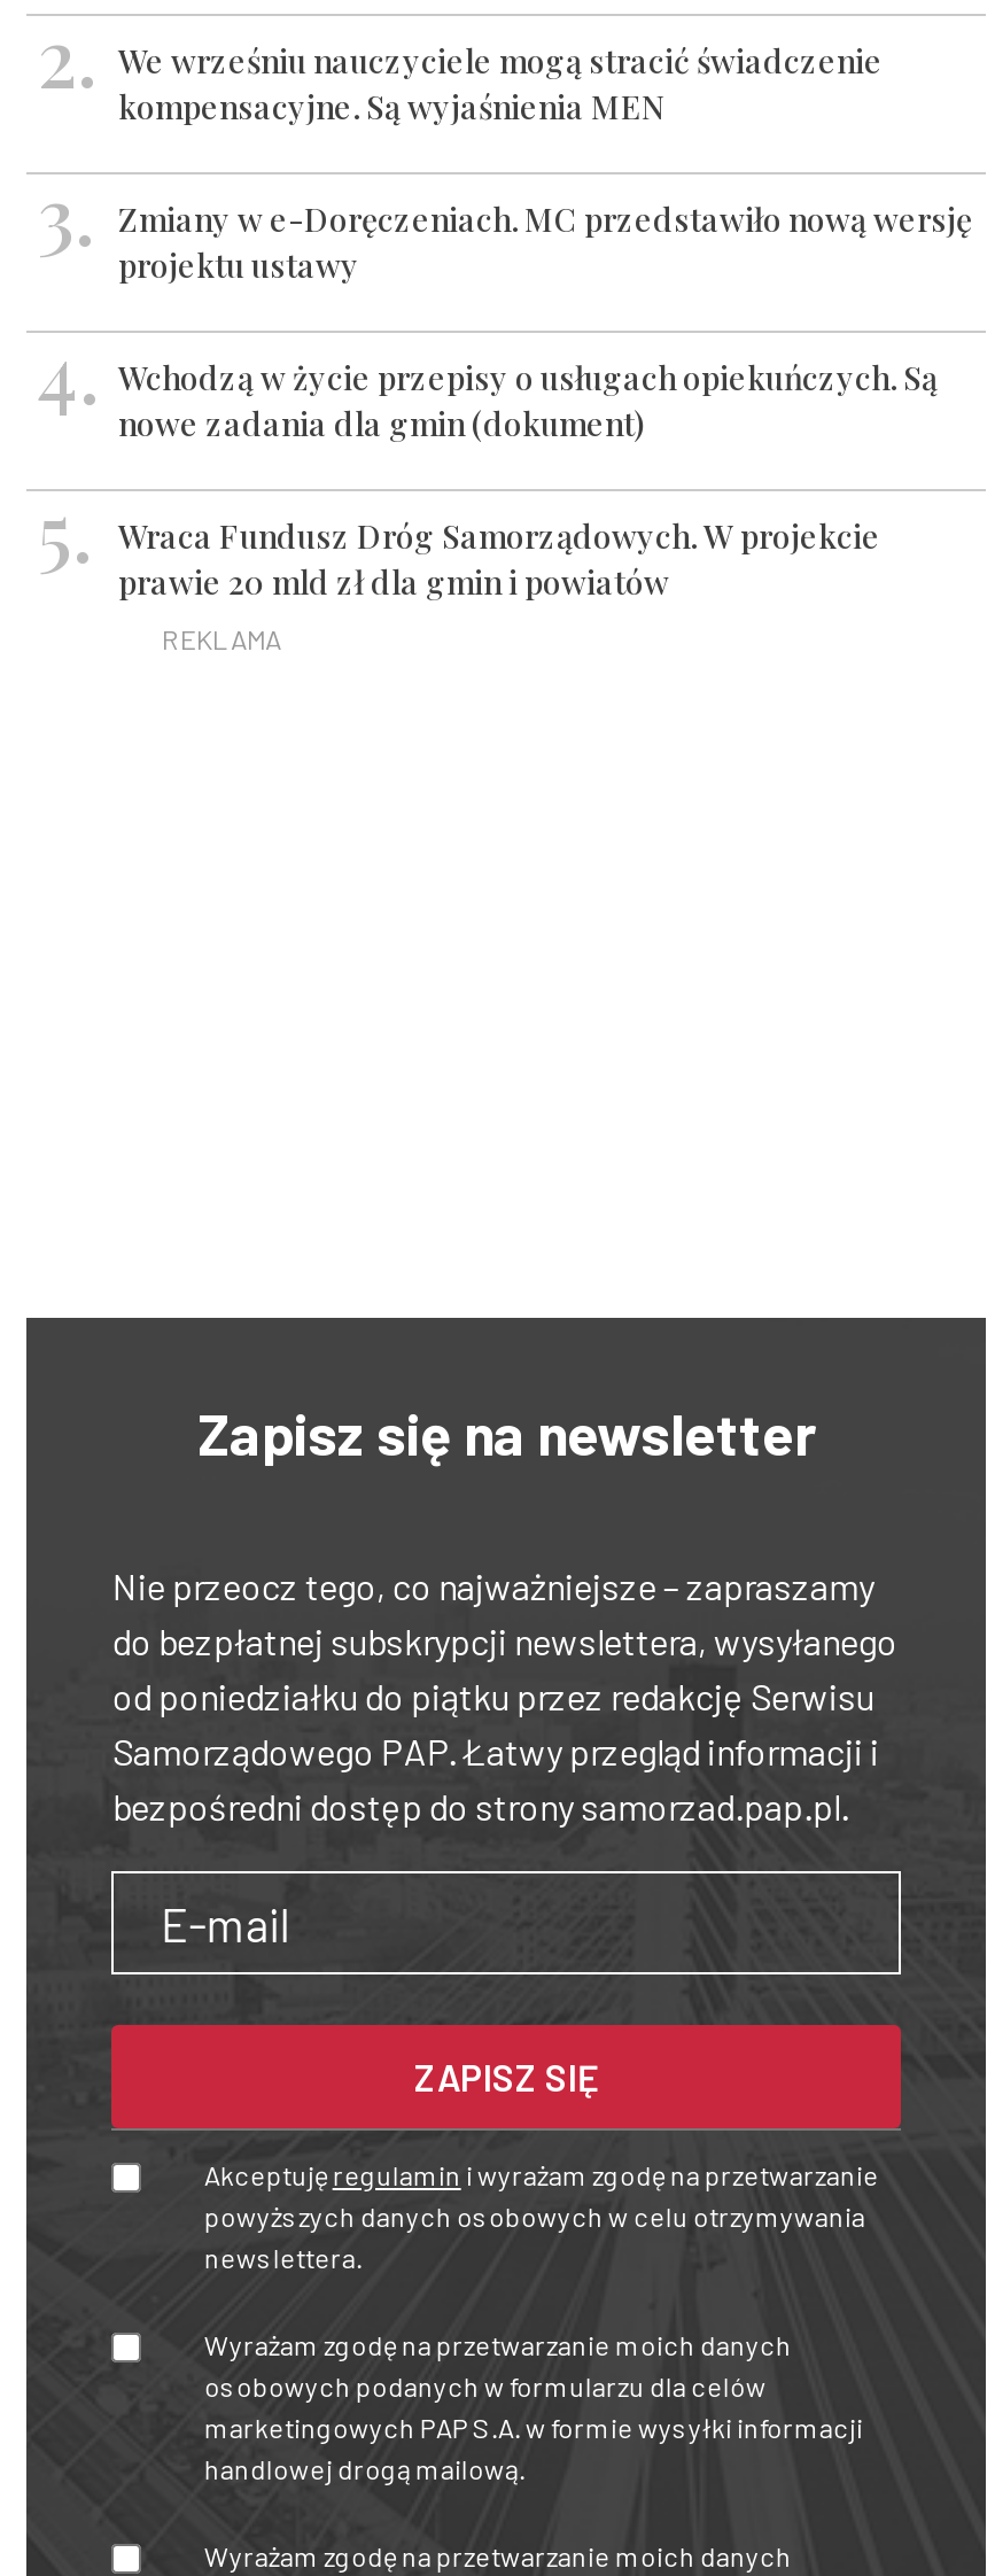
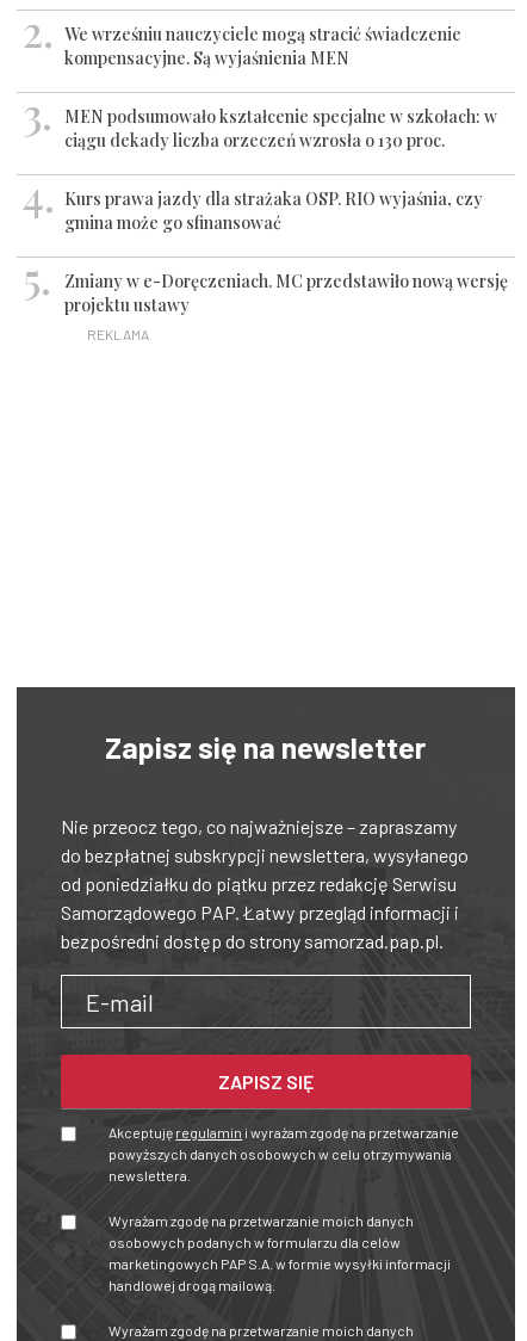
+ MEN podsumowało kształcenie specjalne w szkołach: w
+ ciągu dekady liczba orzeczeń wzrosła o 130 proc.
+ Kurs prawa jazdy dla strażaka OSP. RIO wyjaśnia, czy
+ gmina może go sfinansować

moved down: Zmiany w e-Doręczeniach. MC przedstawiło nową wersję | projektu ustawy

- Wchodzą w życie przepisy o usługach opiekuńczych. Są
- nowe zadania dla gmin (dokument)
- Wraca Fundusz Dróg Samorządowych. W projekcie
- prawie 20 mld zł dla gmin i powiatów
